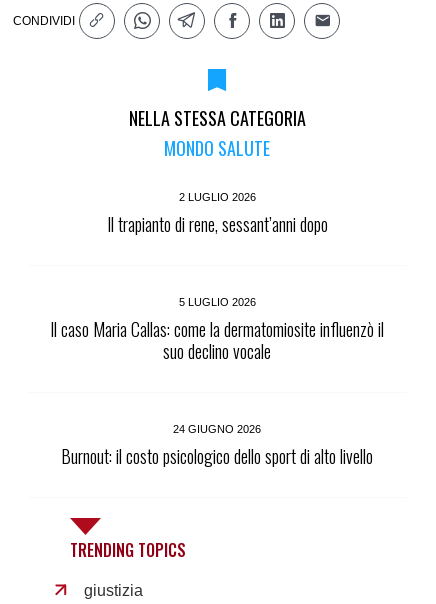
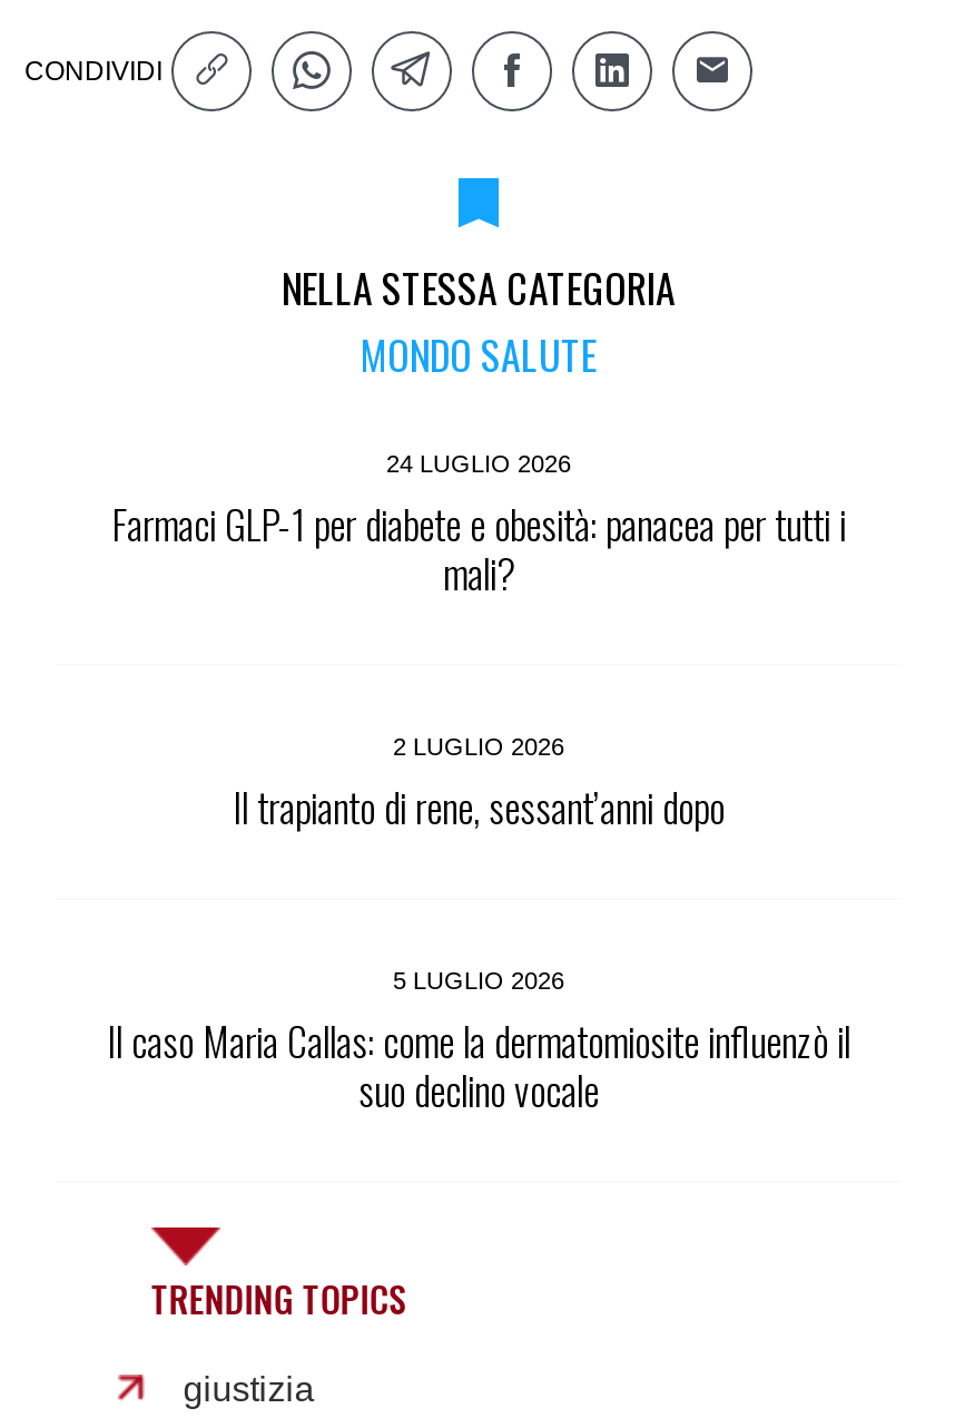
+ 24 LUGLIO 2026
+ Farmaci GLP-1 per diabete e obesità: panacea per tutti i
+ mali?

moved down: 2 LUGLIO 2026 | Il trapianto di rene, sessant’anni dopo | 5 LUGLIO 2026 | Il caso Maria Callas: come la dermatomiosite influenzò il | suo declino vocale

- 24 GIUGNO 2026
- Burnout: il costo psicologico dello sport di alto livello
